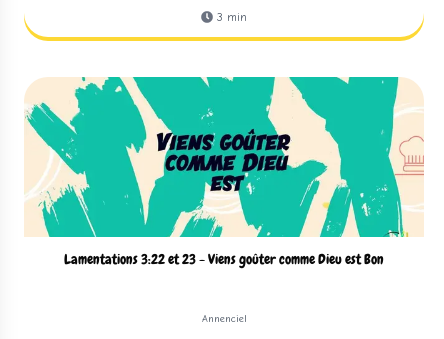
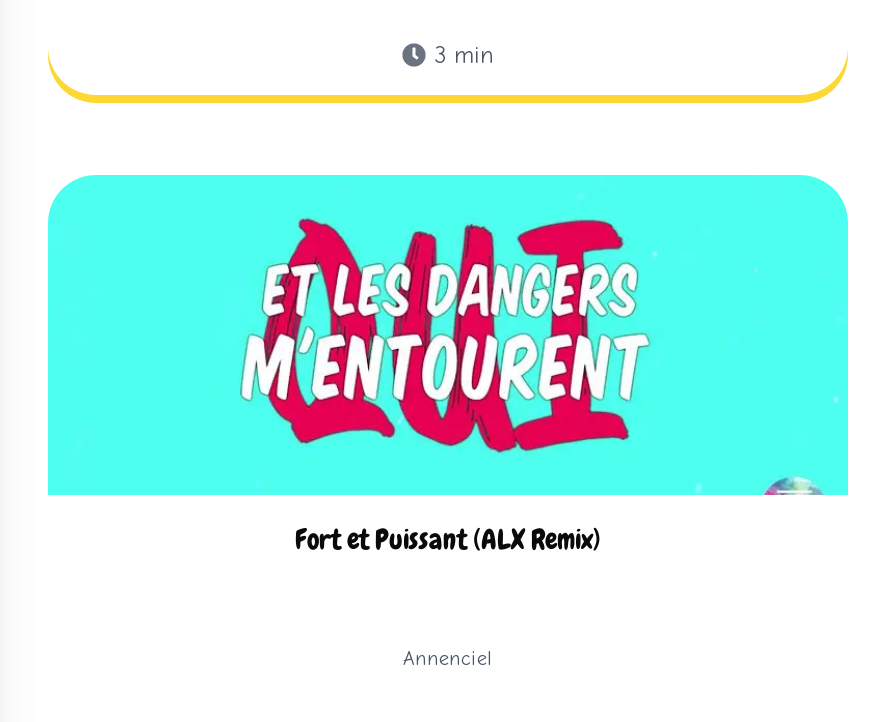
- [image]
- Lamentations 3:22 et 23 - Viens goûter comme Dieu est Bon
+ [image]
+ Fort et Puissant (ALX Remix)
